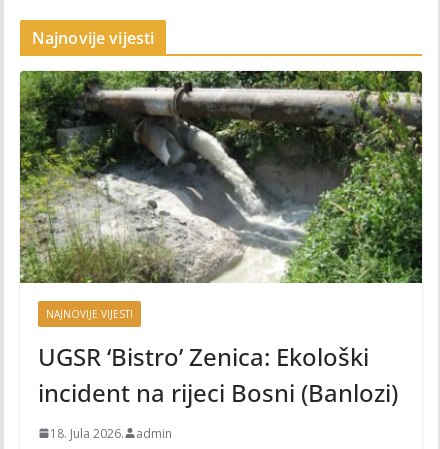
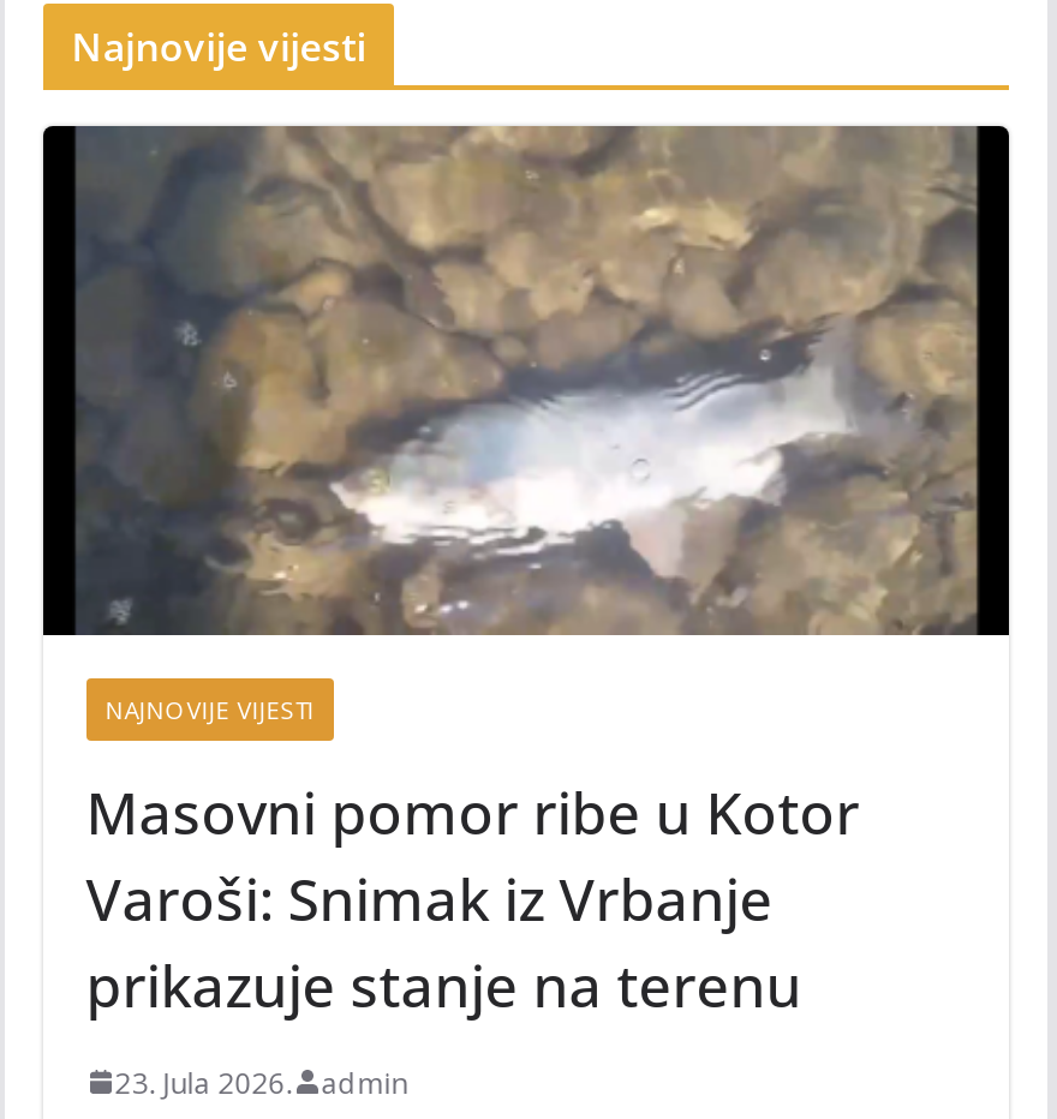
- [image]
+ [image]

- UGSR ‘Bistro’ Zenica: Ekološki
- incident na rijeci Bosni (Banlozi)
+ Masovni pomor ribe u Kotor
+ Varoši: Snimak iz Vrbanje
+ prikazuje stanje na terenu

- 18. Jula 2026. admin
+ 23. Jula 2026. admin
